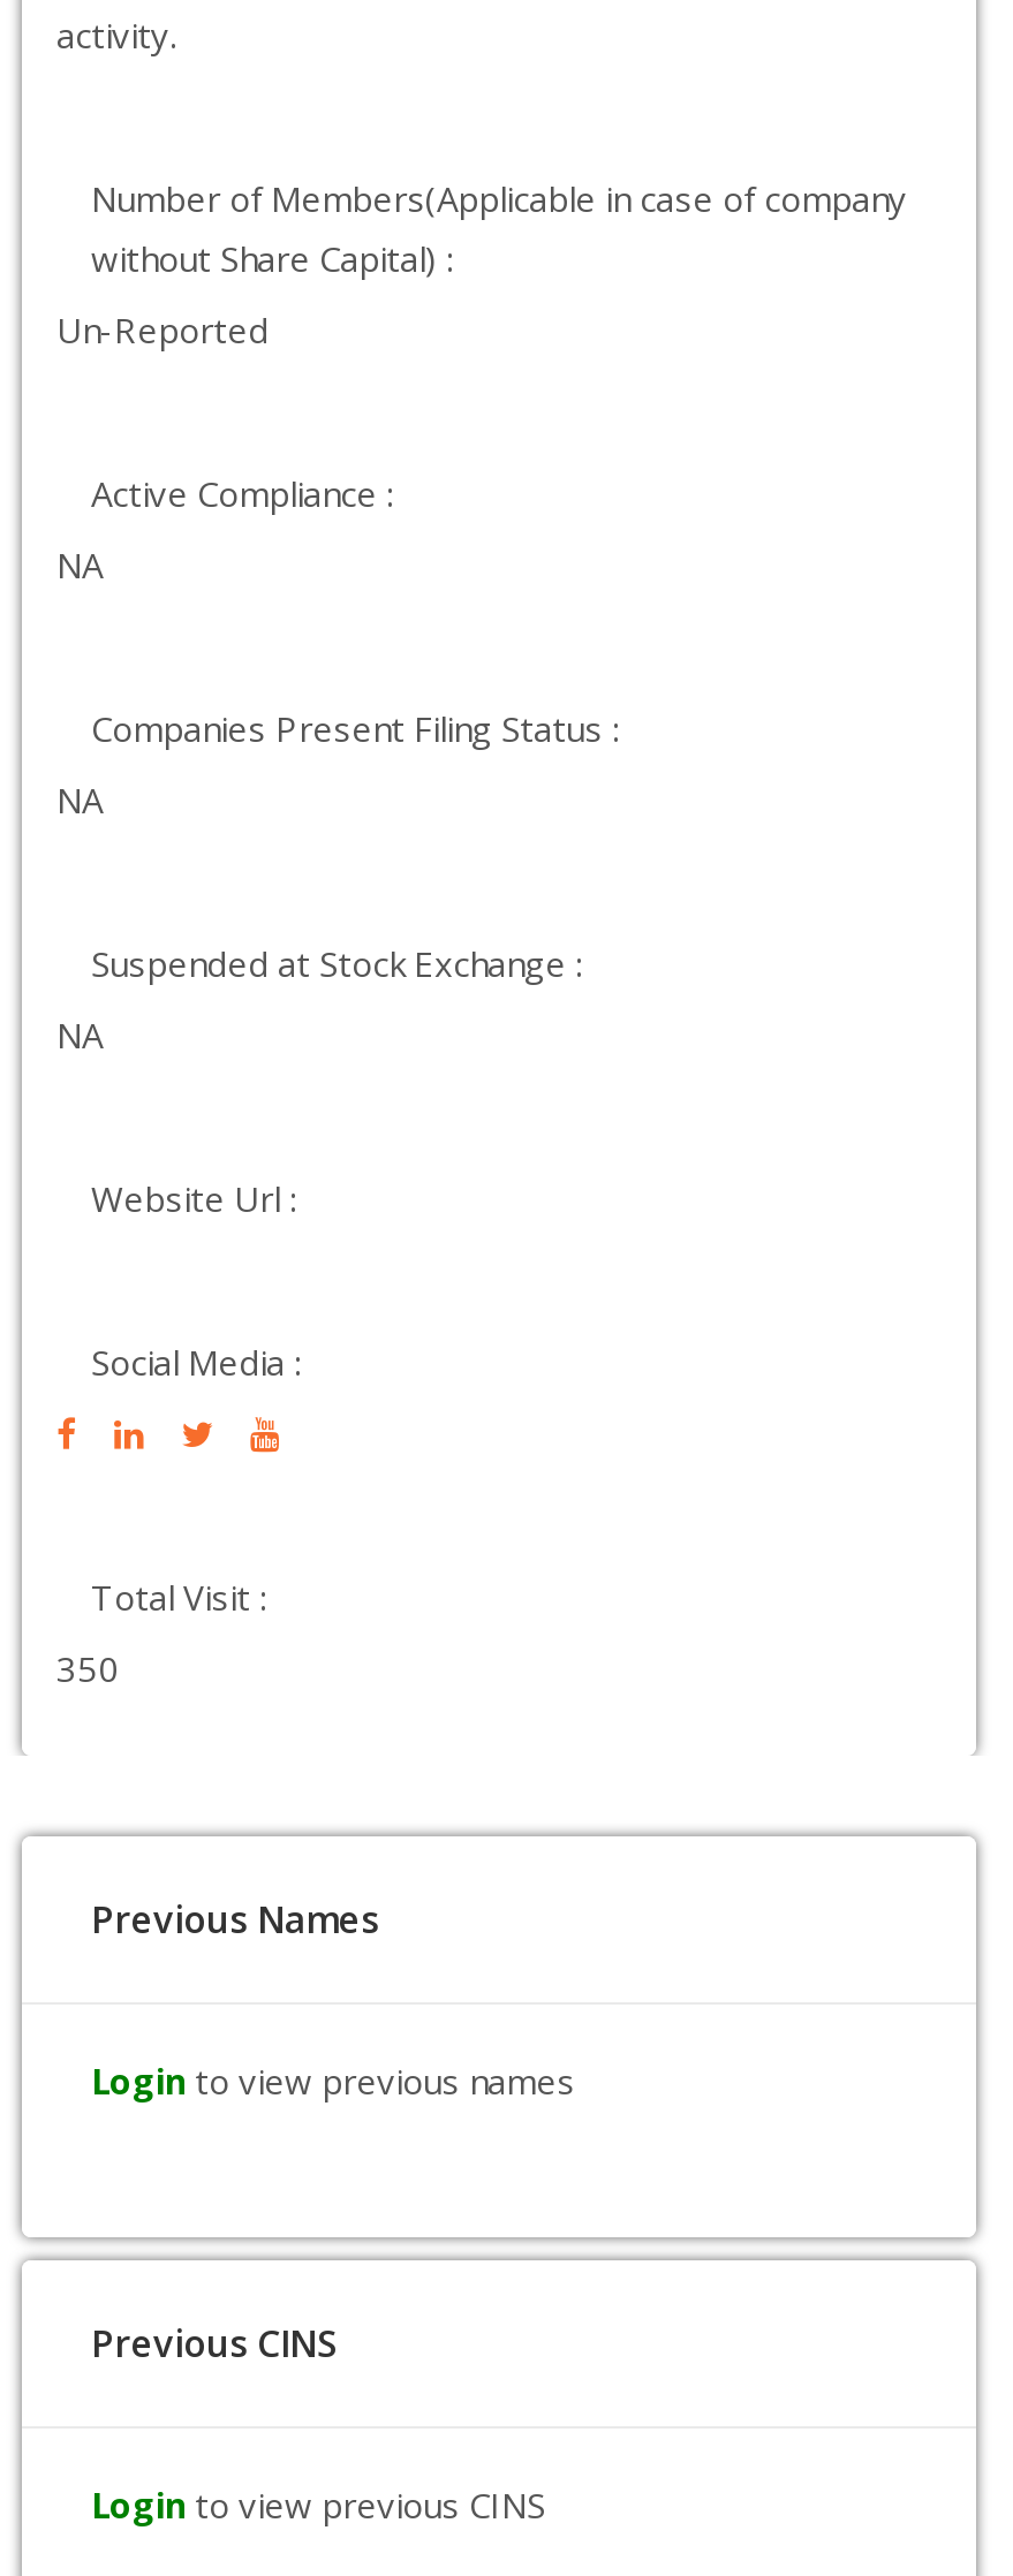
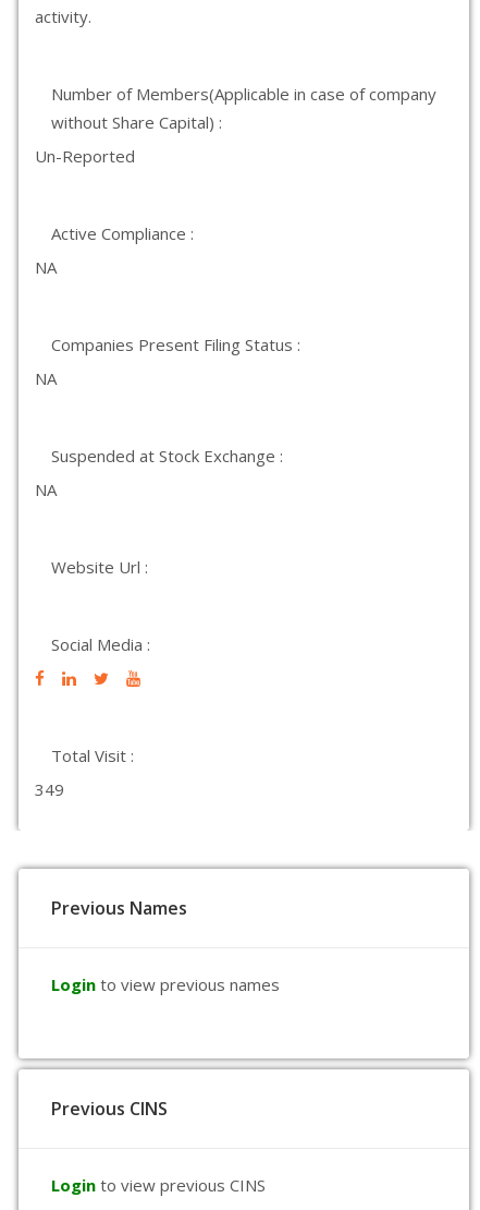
- 350
+ 349
